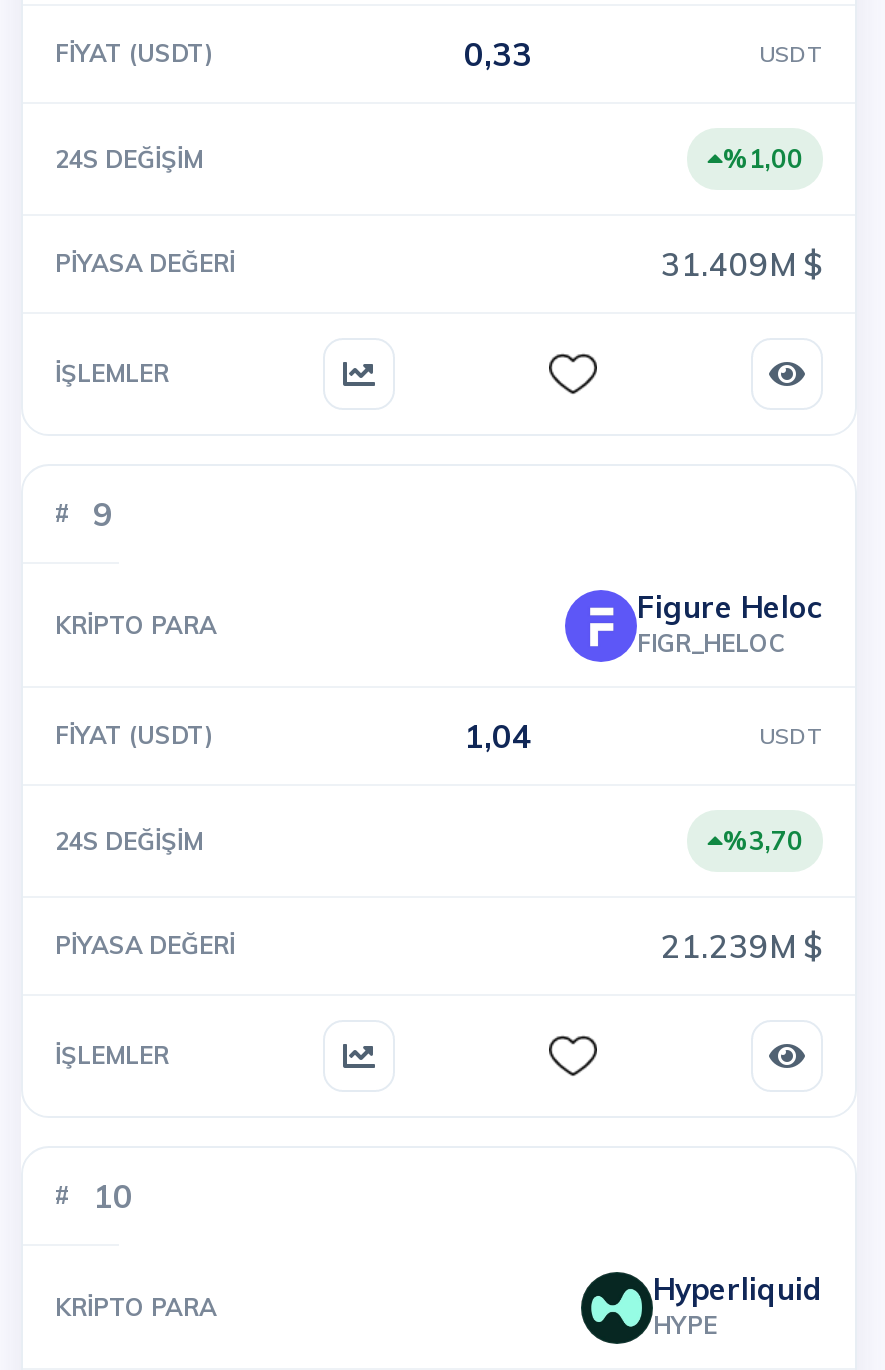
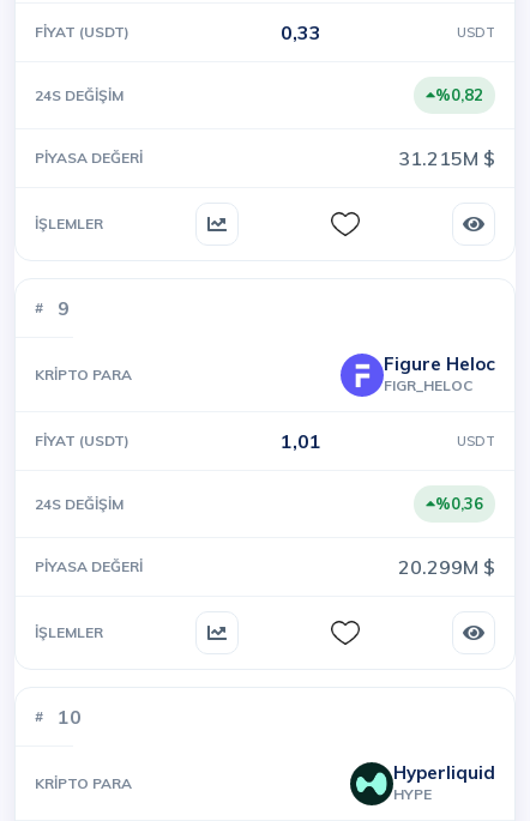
- %1,00
+ %0,82

- 31.409M $
+ 31.215M $

- 1,04
+ 1,01

- %3,70
+ %0,36

- 21.239M $
+ 20.299M $
